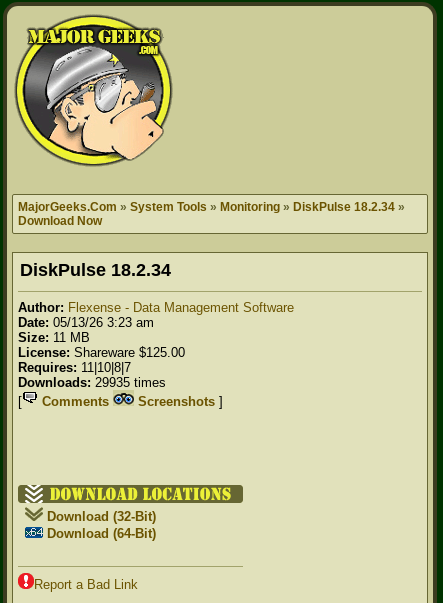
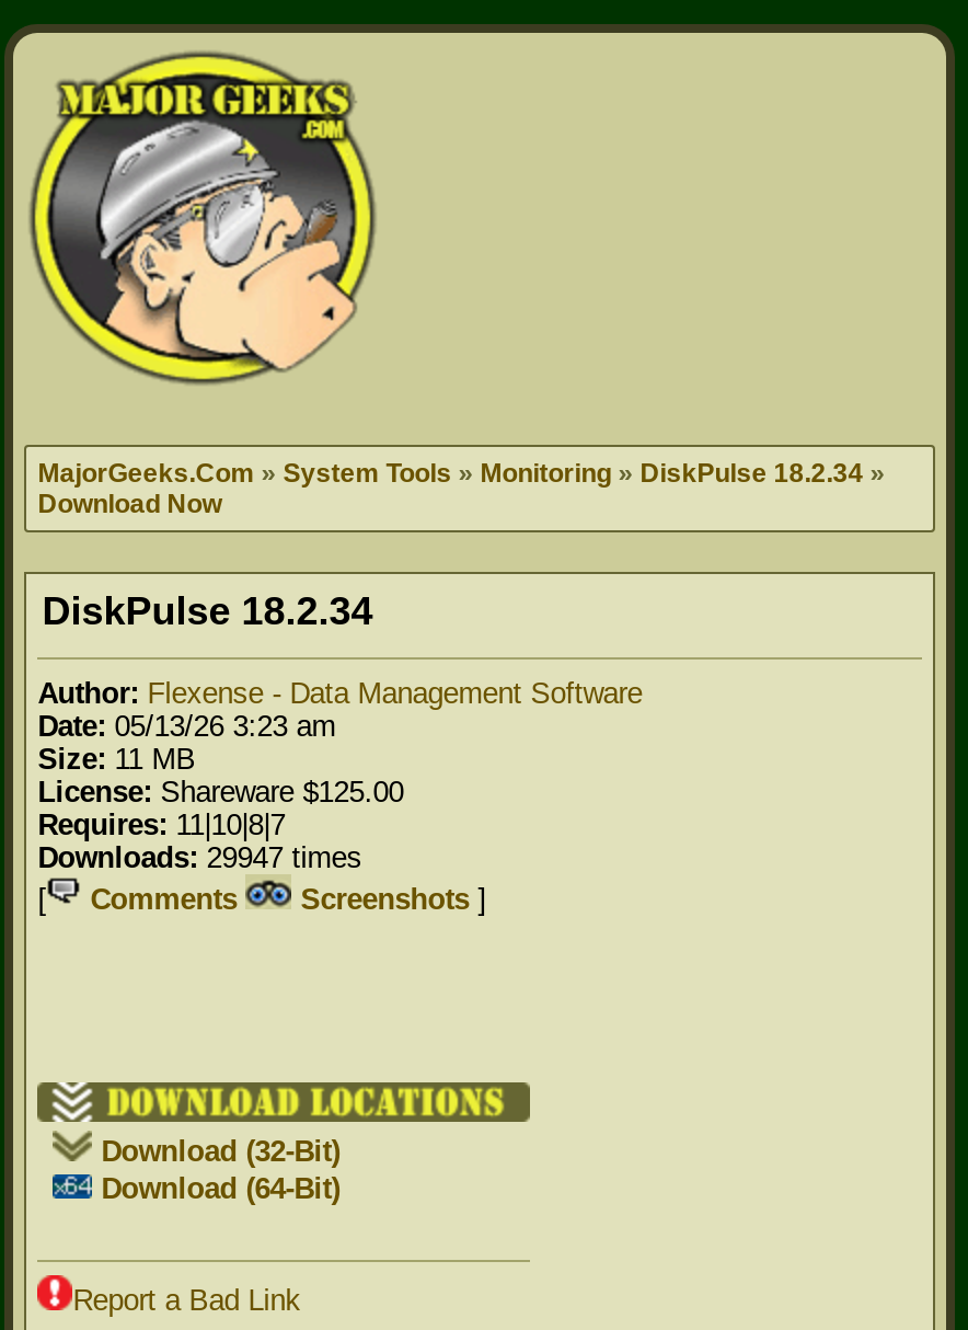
- Downloads: 29935 times
+ Downloads: 29947 times
